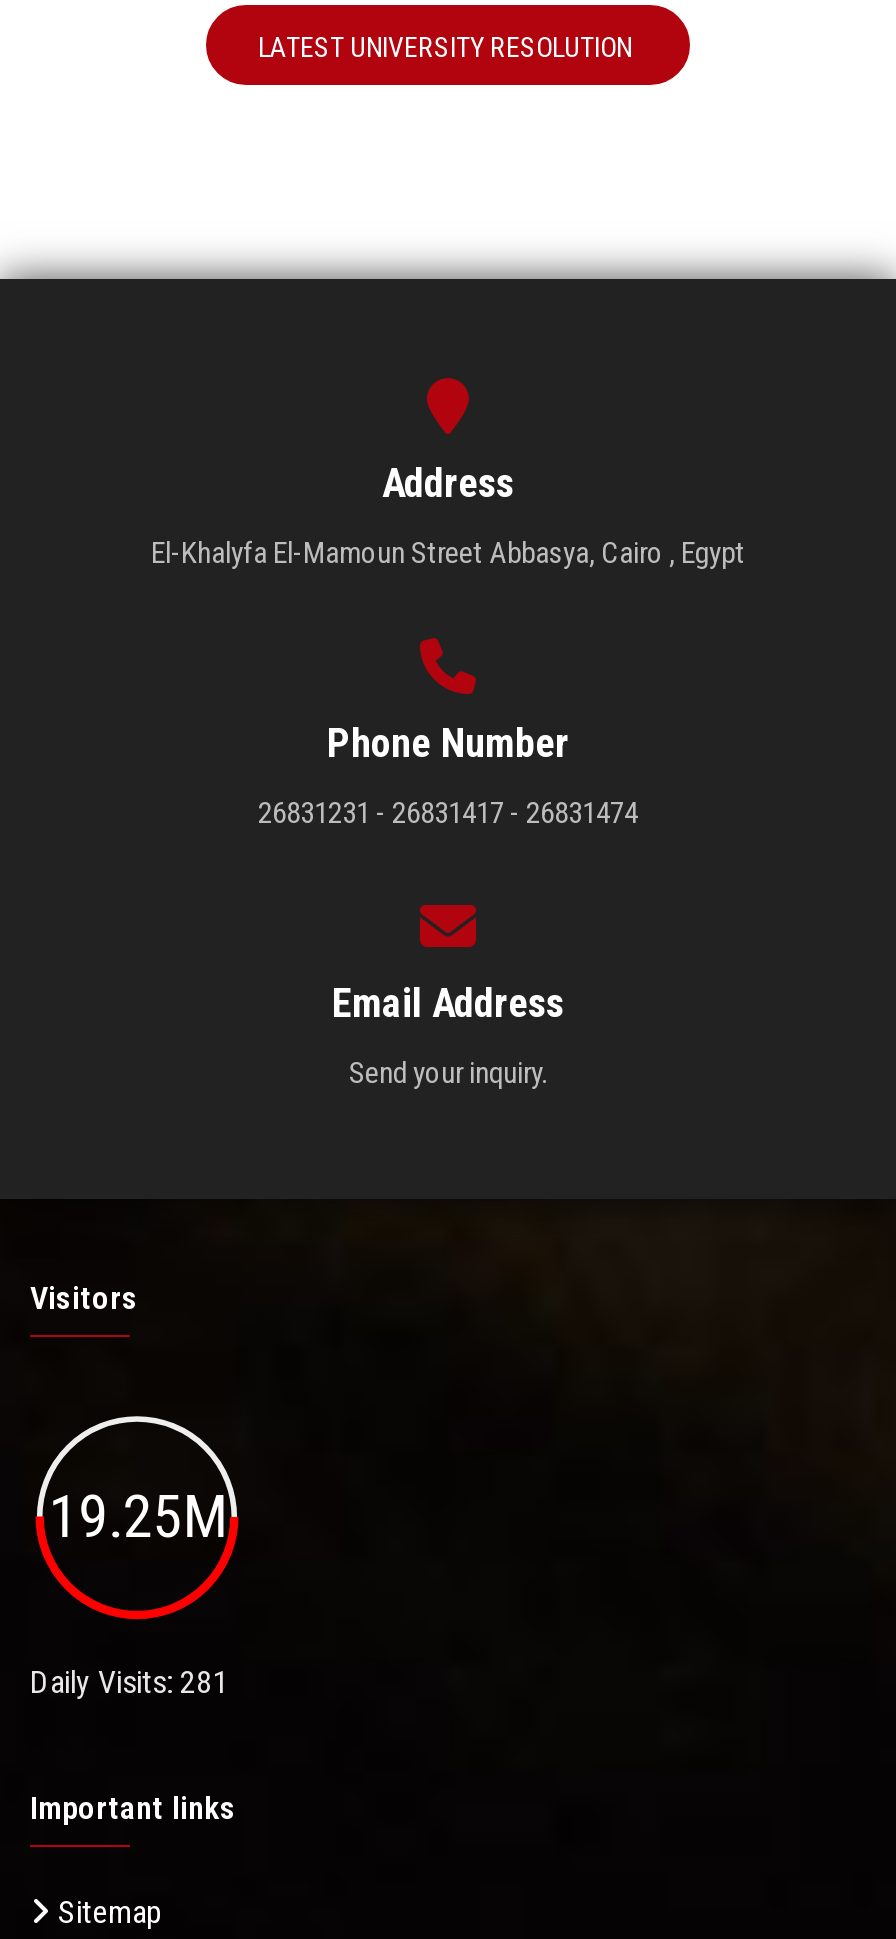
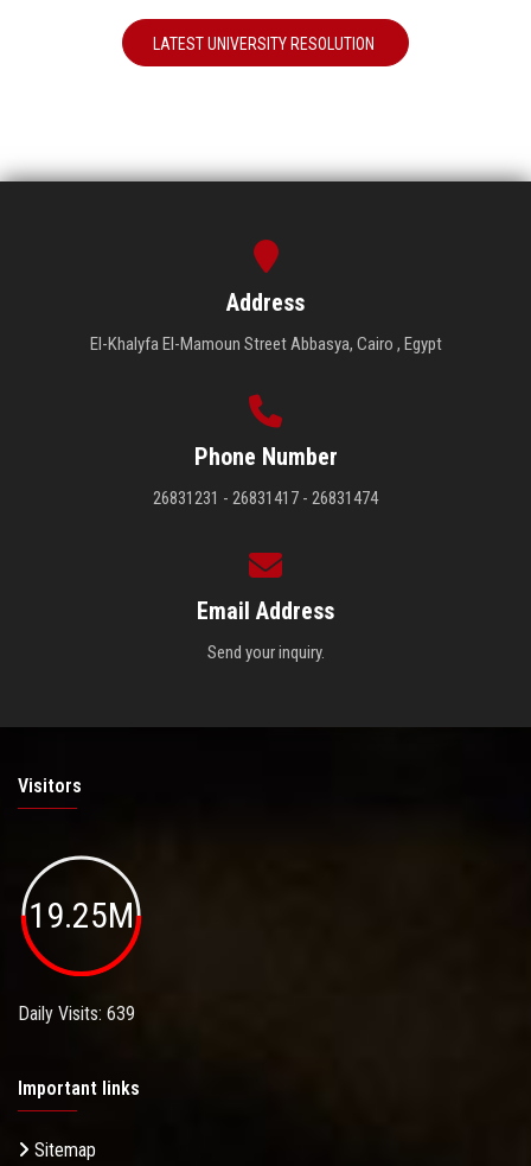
- Daily Visits: 281
+ Daily Visits: 639
